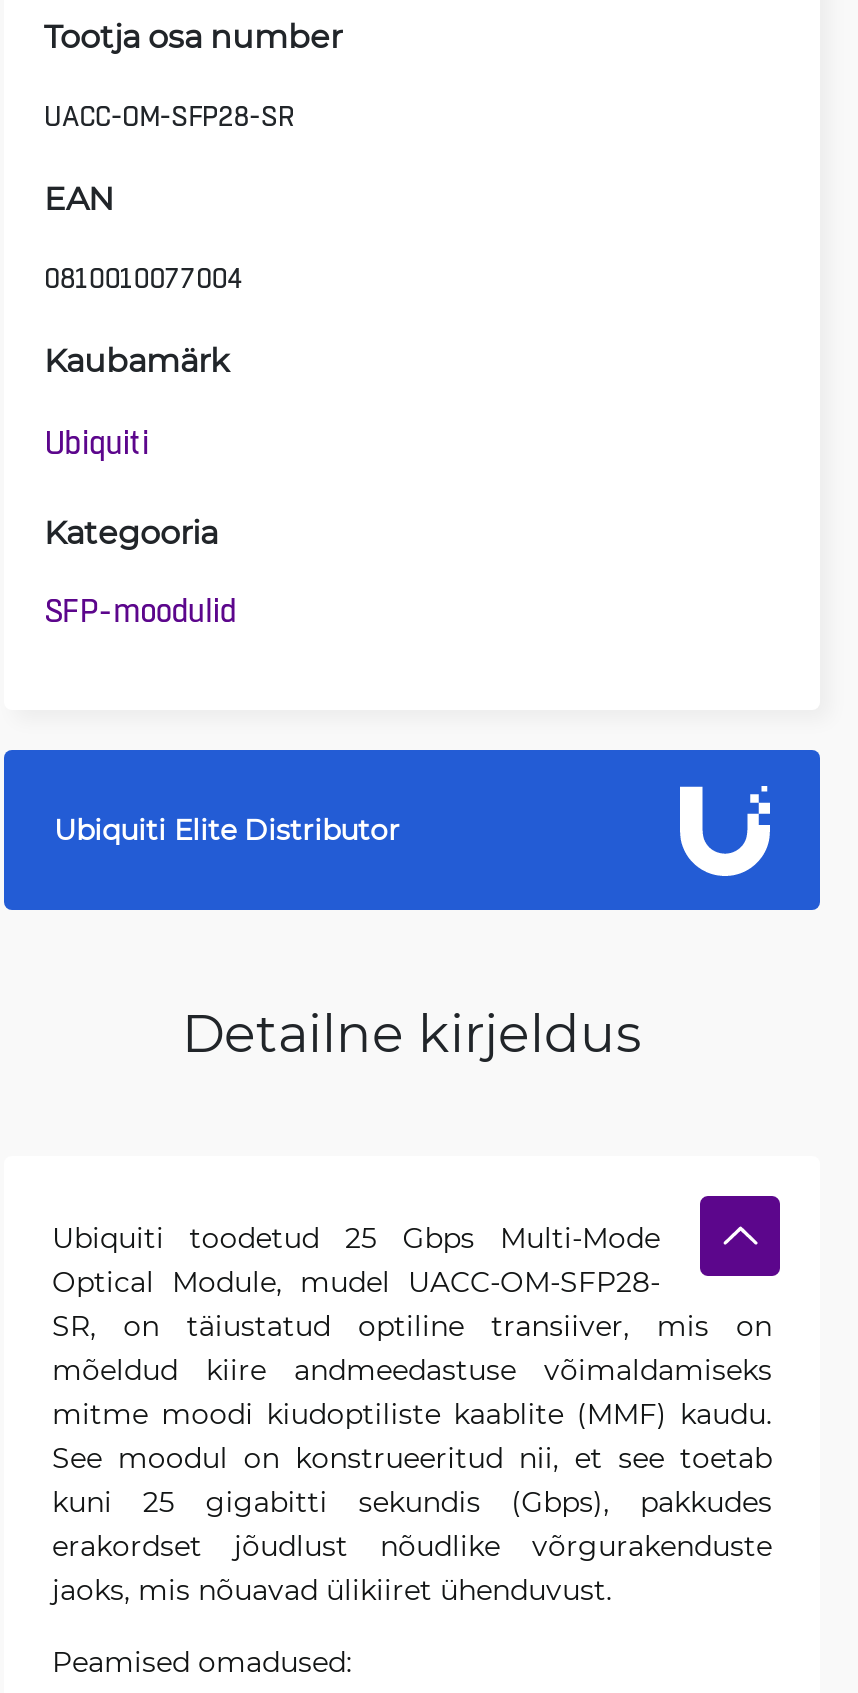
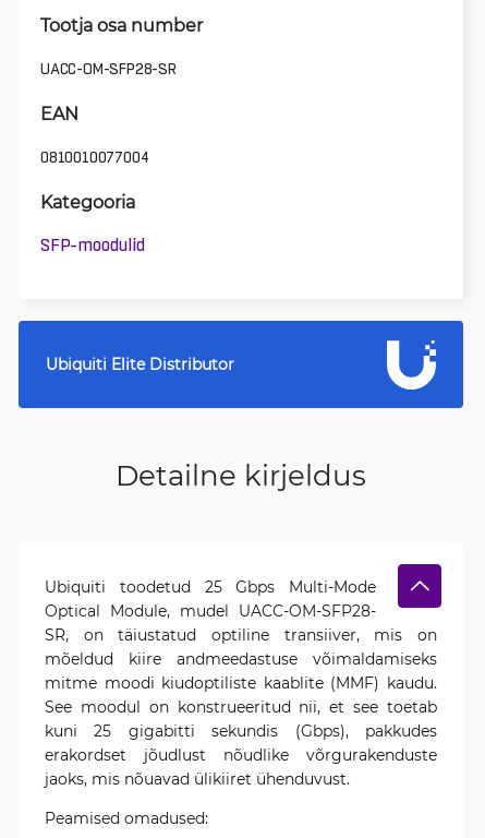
- Kaubamärk
- Ubiquiti
